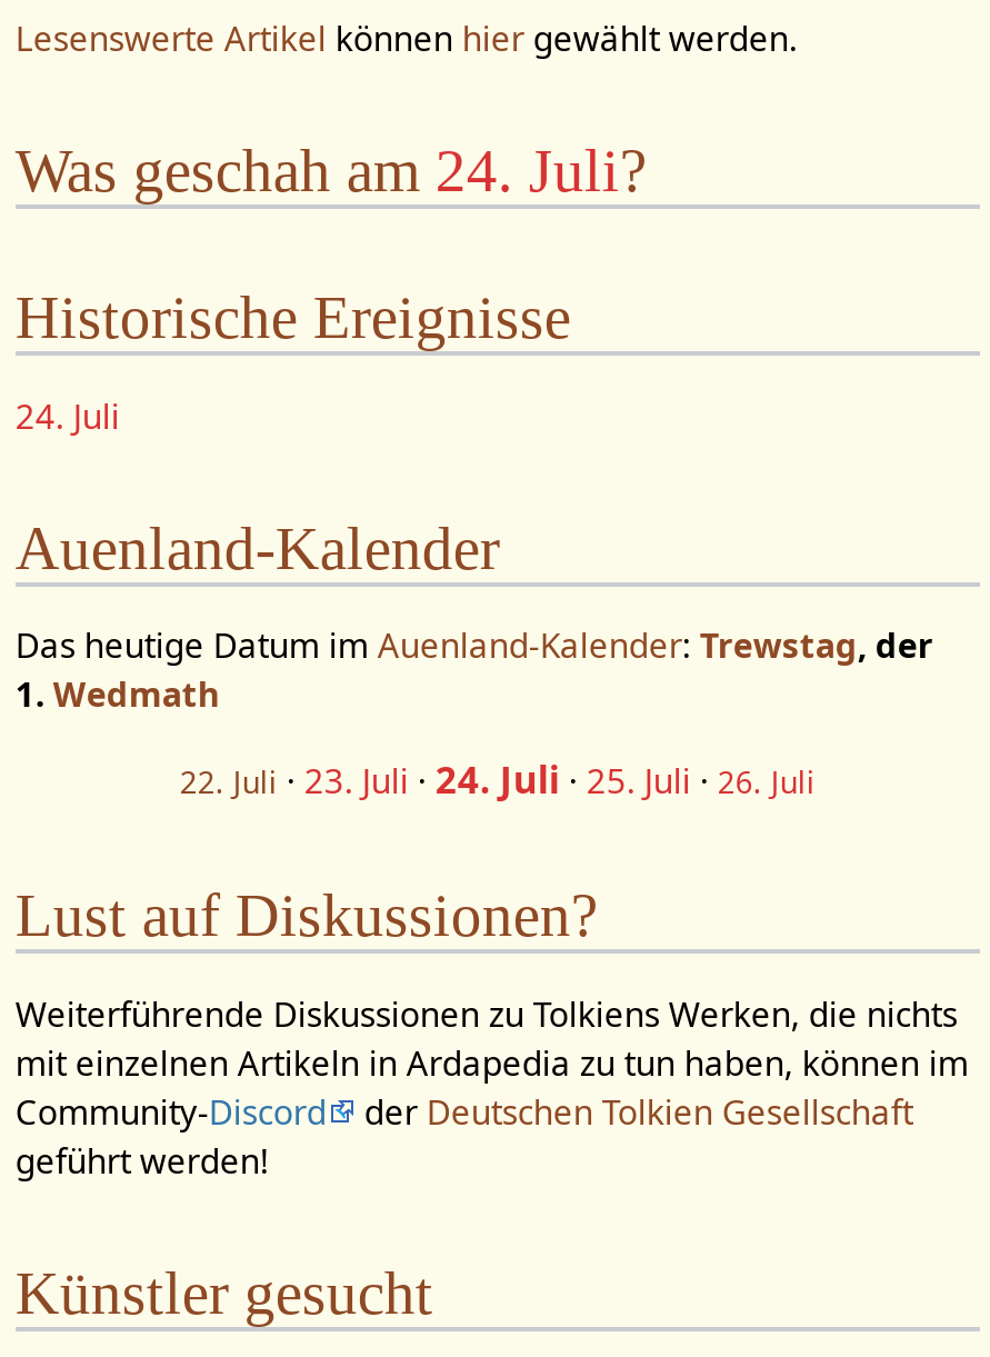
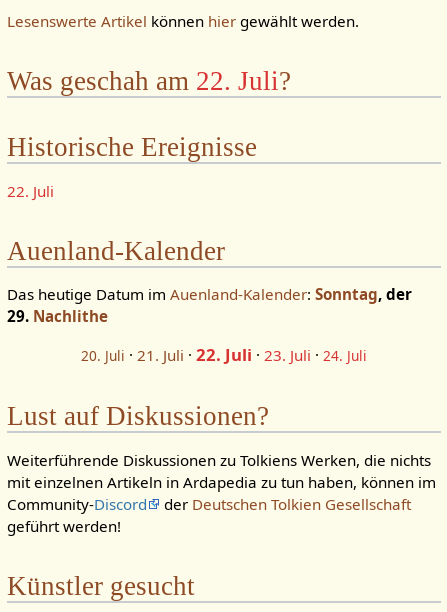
- Was geschah am 24. Juli?
+ Was geschah am 22. Juli?

- 24. Juli
+ 22. Juli

- Das heutige Datum im Auenland-Kalender: Trewstag, der
- 1. Wedmath
+ Das heutige Datum im Auenland-Kalender: Sonntag, der
+ 29. Nachlithe

- 22. Juli · 23. Juli · 24. Juli · 25. Juli · 26. Juli
+ 20. Juli · 21. Juli · 22. Juli · 23. Juli · 24. Juli
